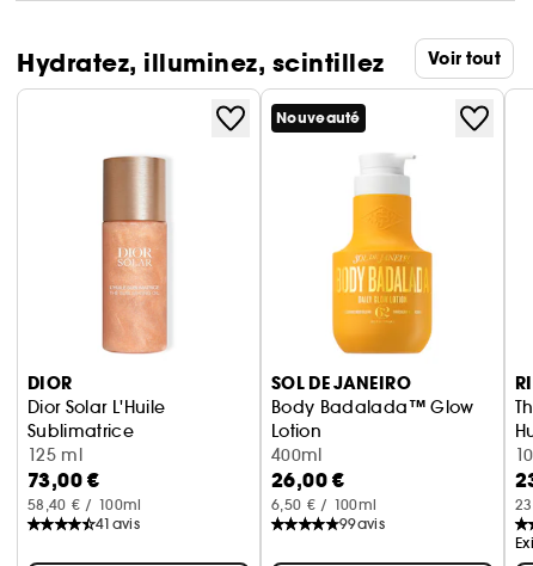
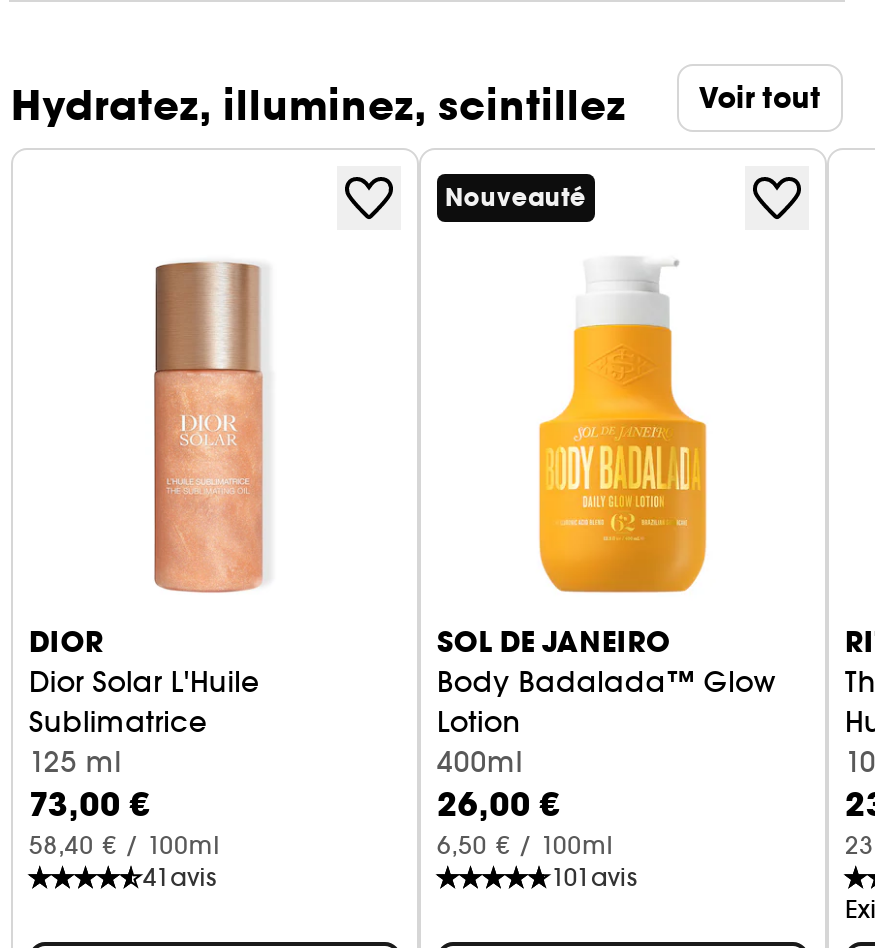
- 99 avis
+ 101 avis
